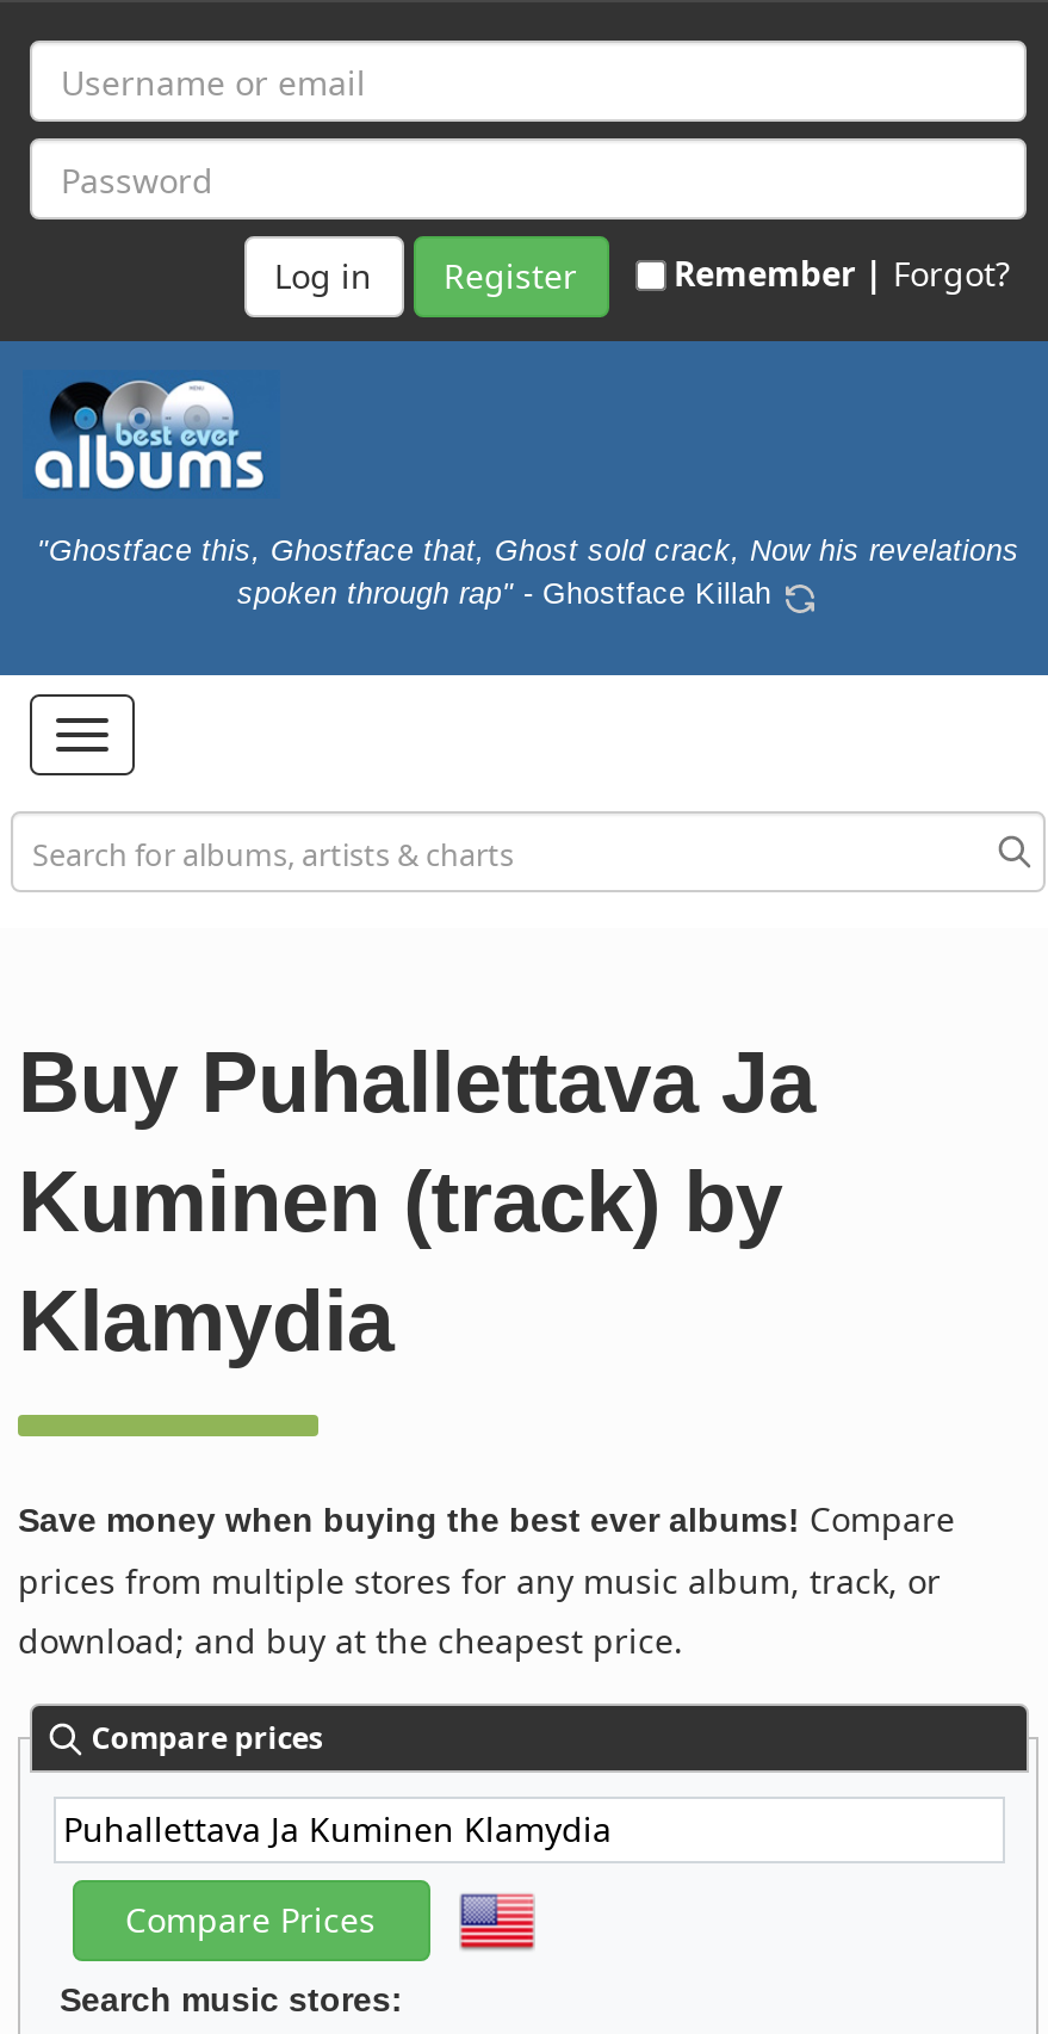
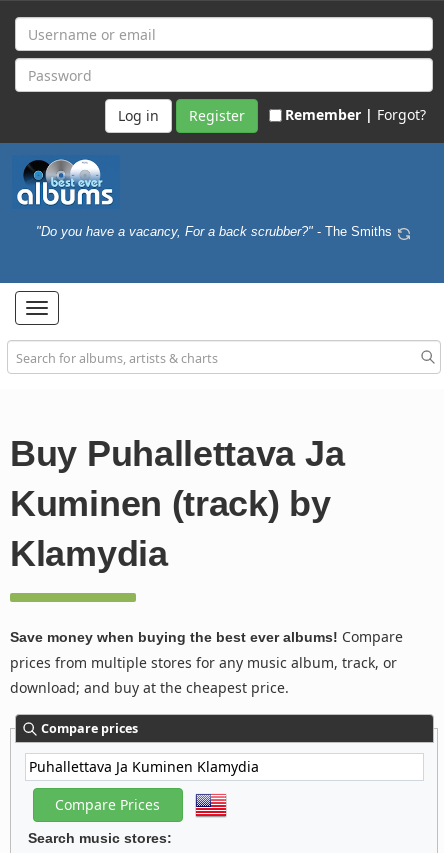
- "Ghostface this, Ghostface that, Ghost sold crack, Now his revelations
- spoken through rap" - Ghostface Killah
+ "Do you have a vacancy, For a back scrubber?" - The Smiths
